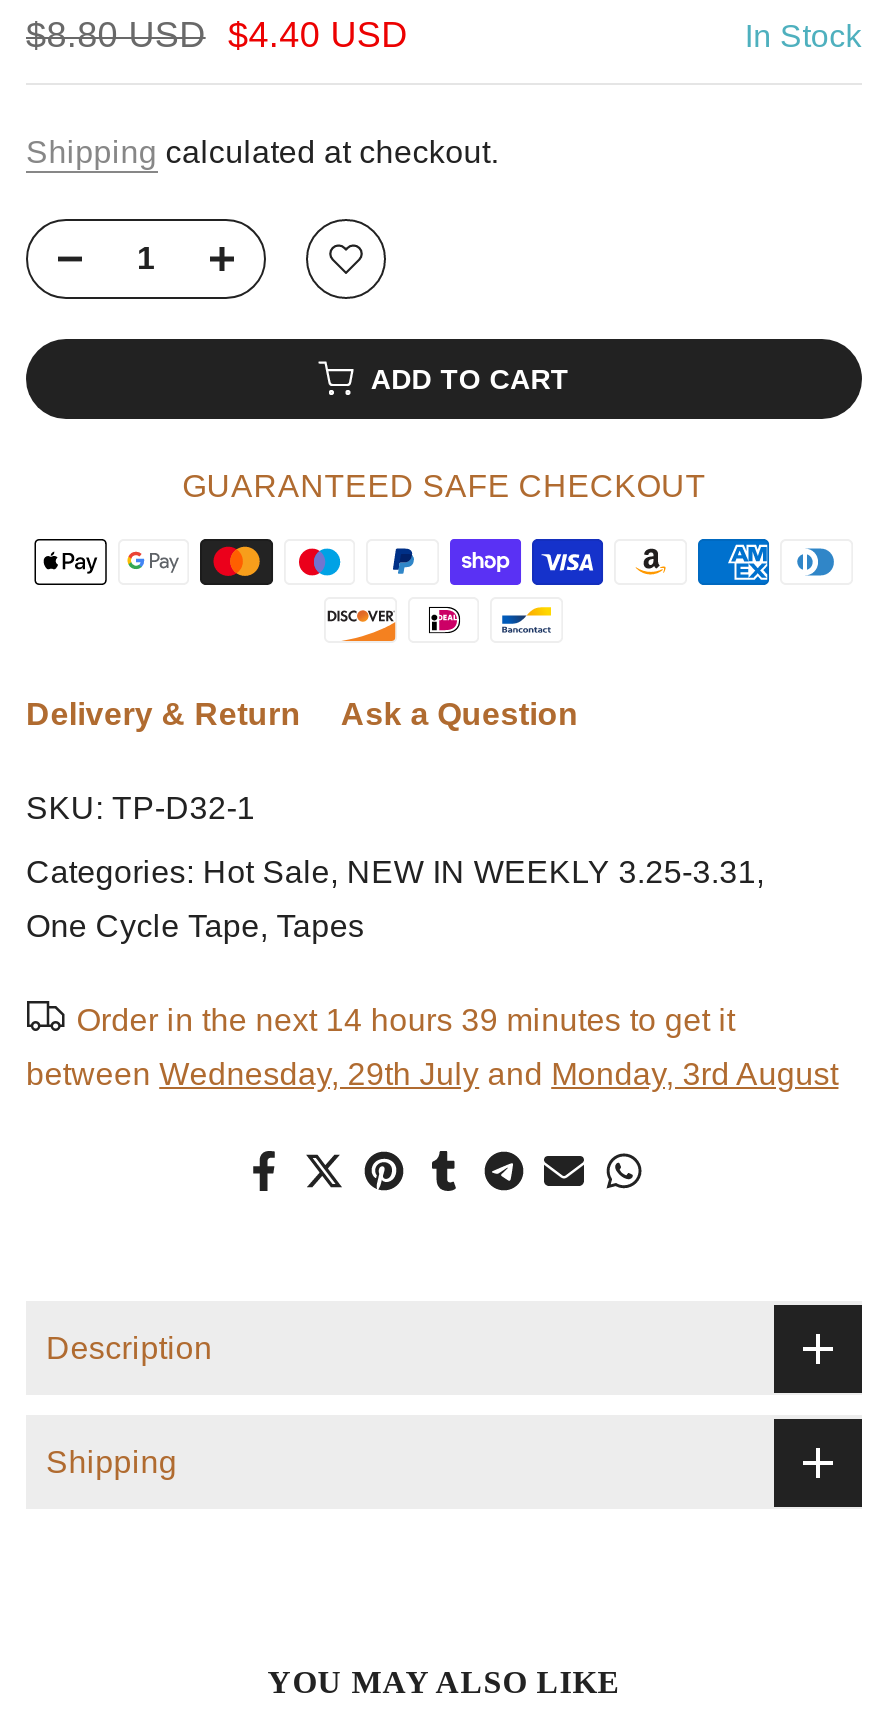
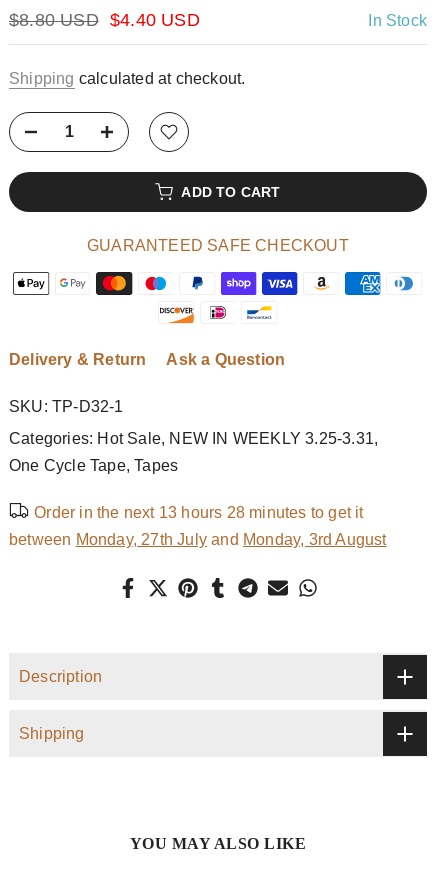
- Order in the next 14 hours 39 minutes to get it
+ Order in the next 13 hours 28 minutes to get it

- between Wednesday, 29th July and Monday, 3rd August
+ between Monday, 27th July and Monday, 3rd August
